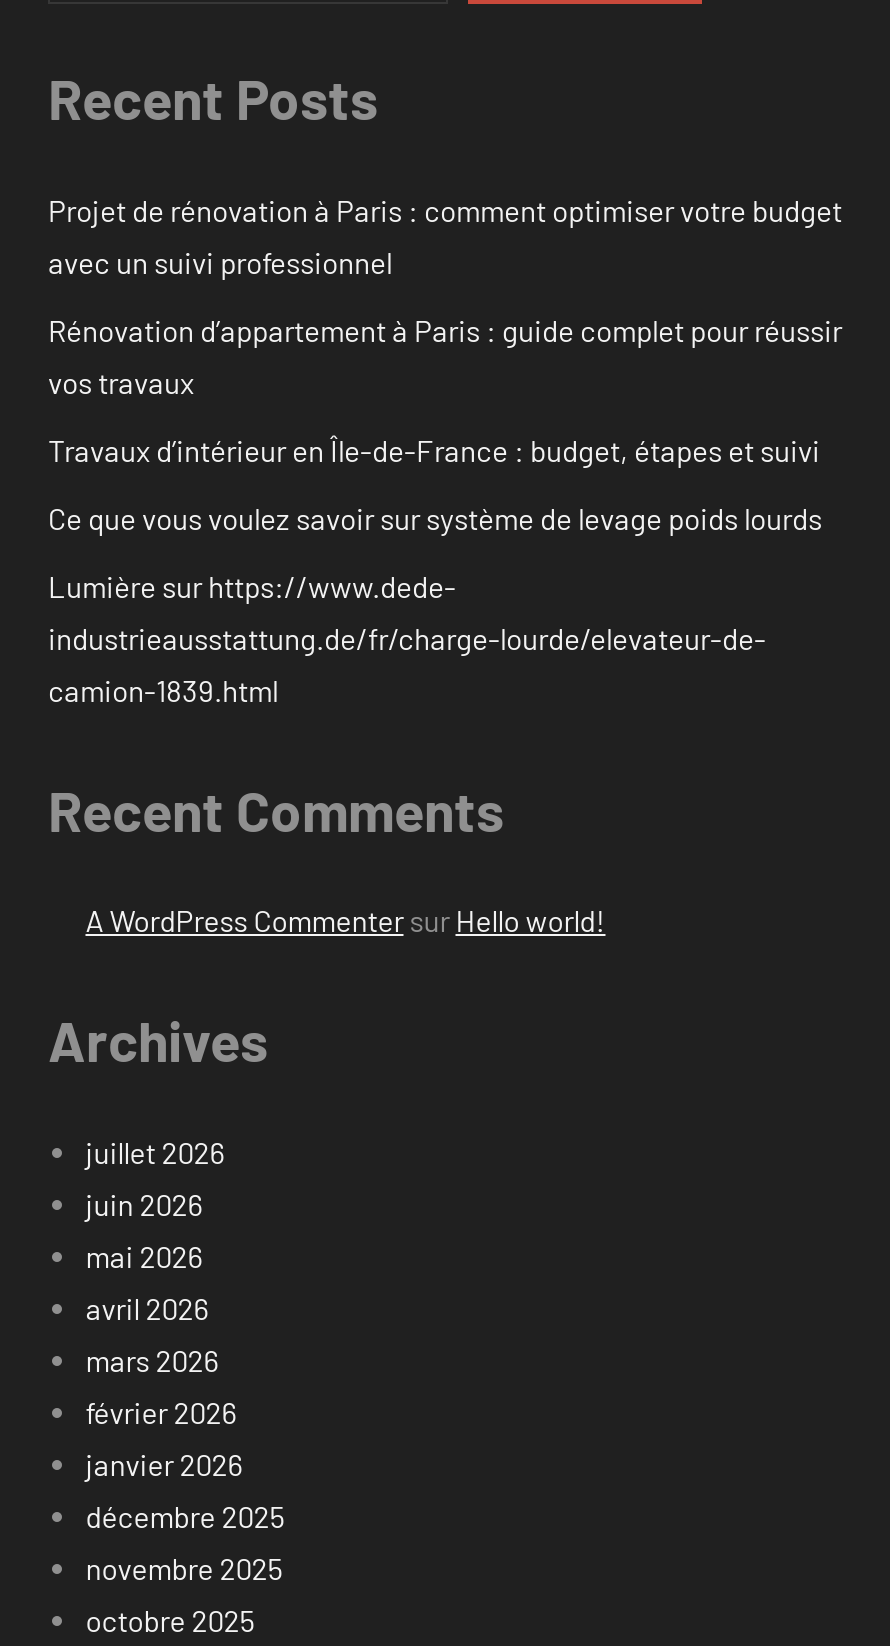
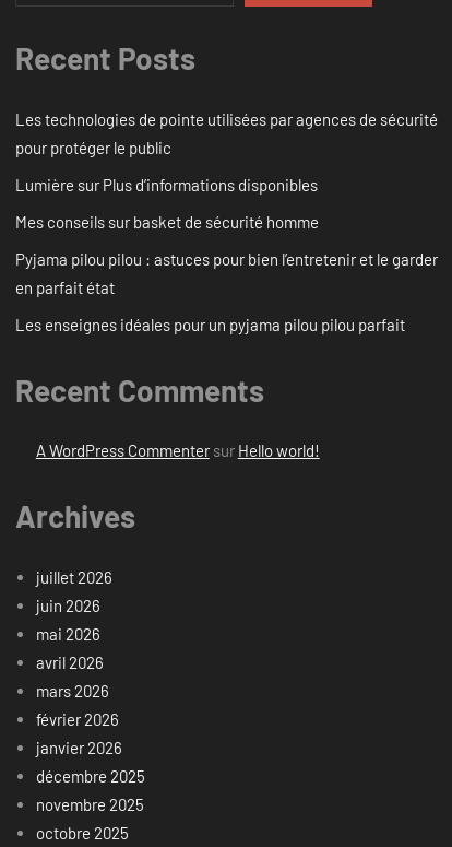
- Projet de rénovation à Paris : comment optimiser votre budget
- avec un suivi professionnel
+ Les technologies de pointe utilisées par agences de sécurité
+ pour protéger le public

- Rénovation d’appartement à Paris : guide complet pour réussir
- vos travaux
+ Lumière sur Plus d’informations disponibles

- Travaux d’intérieur en Île-de-France : budget, étapes et suivi
+ Mes conseils sur basket de sécurité homme

- Ce que vous voulez savoir sur système de levage poids lourds
+ Pyjama pilou pilou : astuces pour bien l’entretenir et le garder
+ en parfait état

- Lumière sur https://www.dede-
- industrieausstattung.de/fr/charge-lourde/elevateur-de-
- camion-1839.html
+ Les enseignes idéales pour un pyjama pilou pilou parfait
